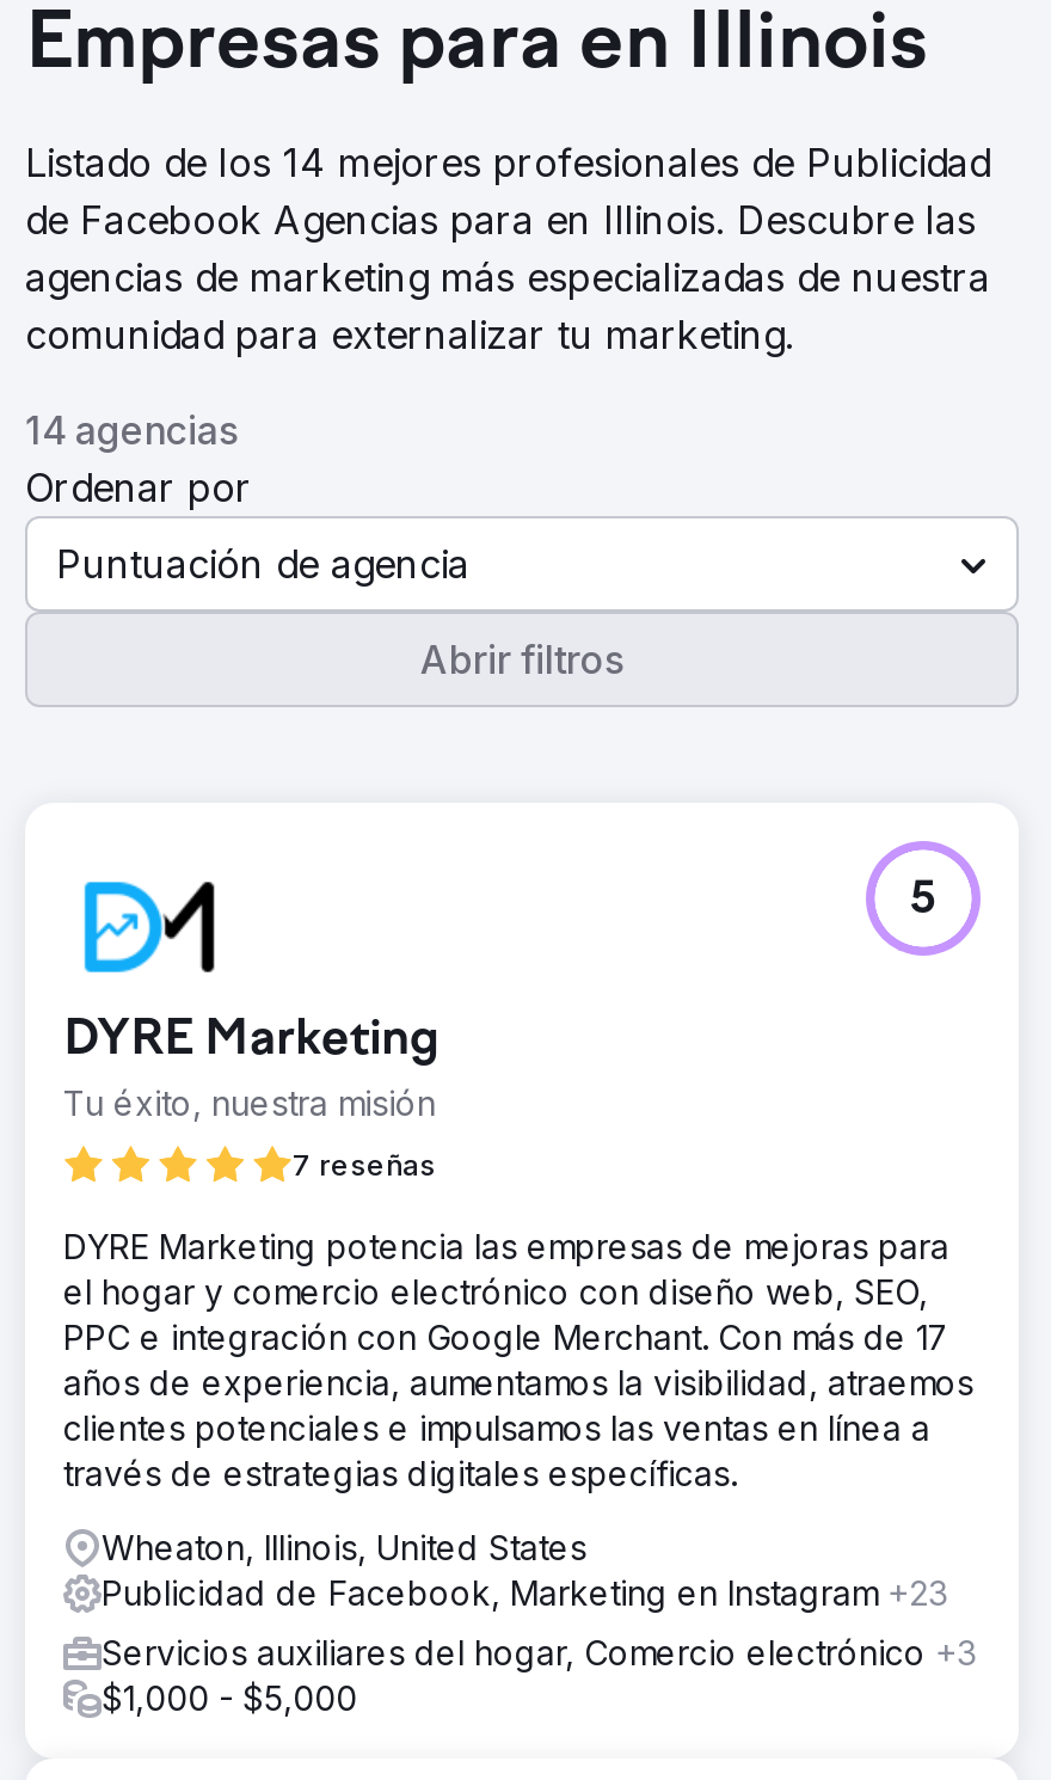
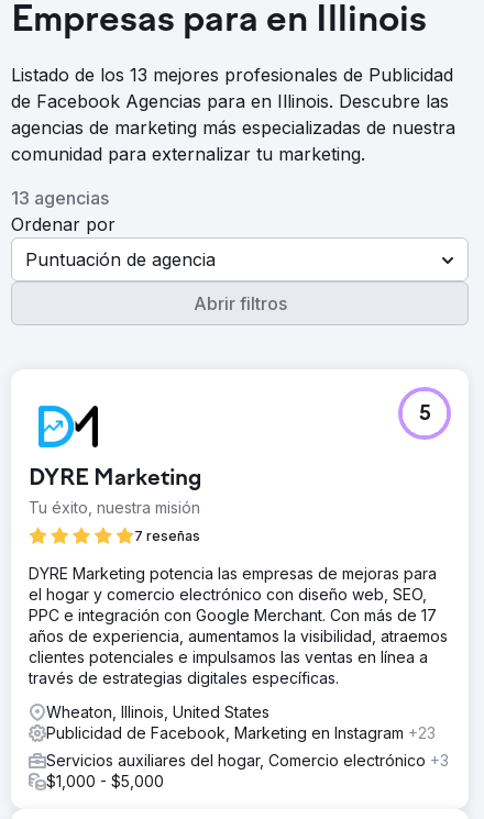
- Listado de los 14 mejores profesionales de Publicidad
+ Listado de los 13 mejores profesionales de Publicidad

- 14 agencias
+ 13 agencias
